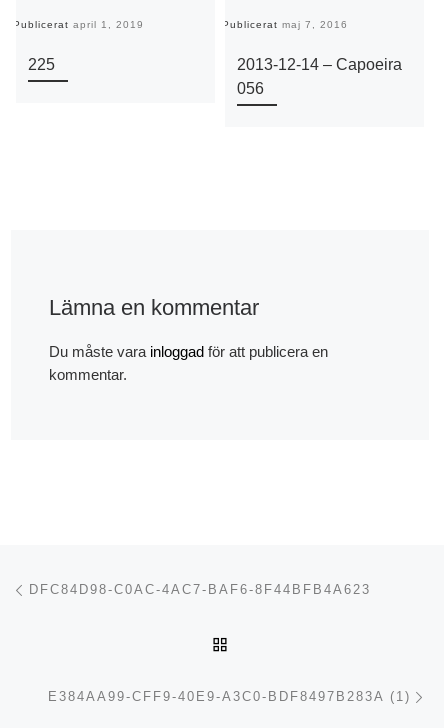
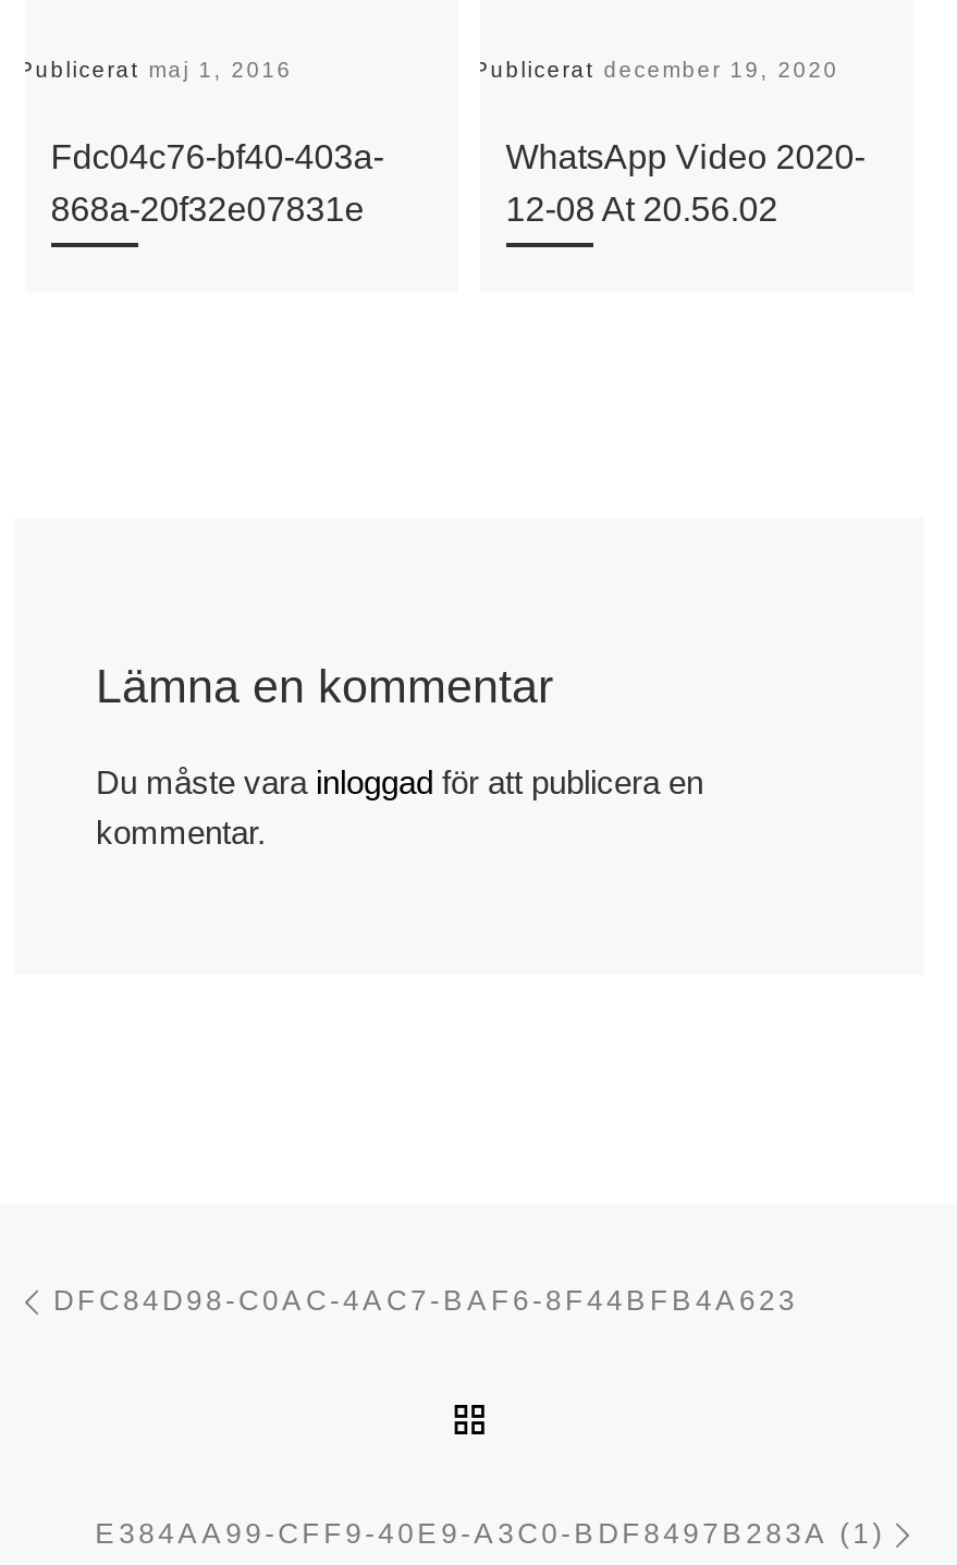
- Publicerat april 1, 2019
+ Publicerat maj 1, 2016

- Publicerat maj 7, 2016
+ Publicerat december 19, 2020

- 225
+ Fdc04c76-bf40-403a-
+ 868a-20f32e07831e

- 2013-12-14 – Capoeira
- 056
+ WhatsApp Video 2020-
+ 12-08 At 20.56.02
